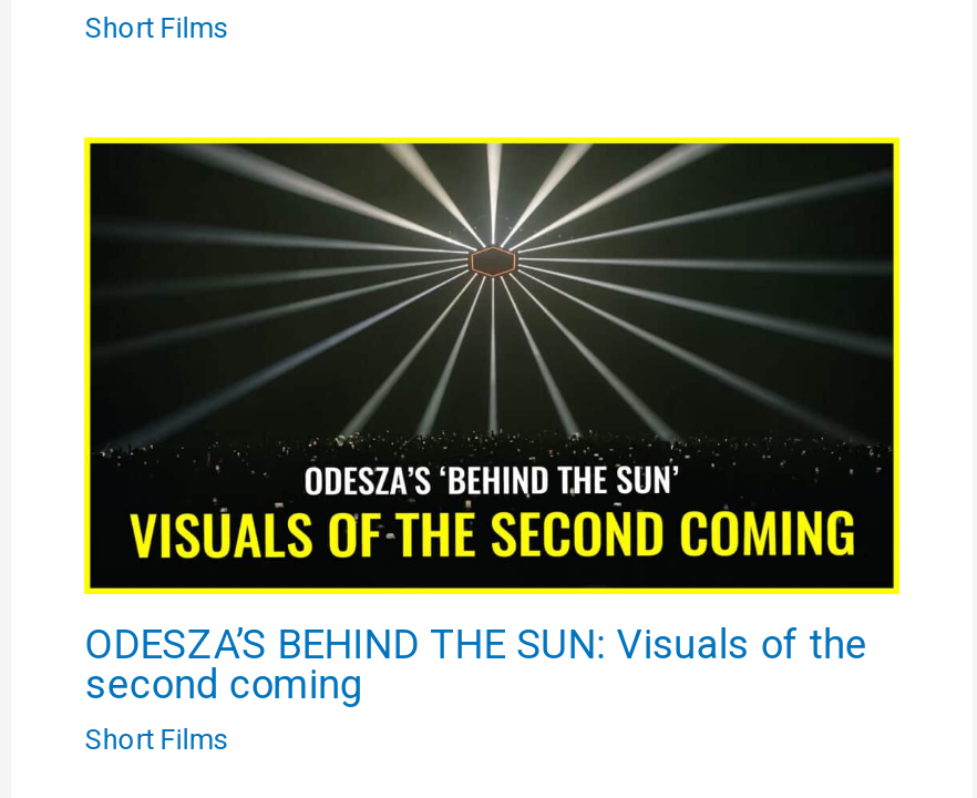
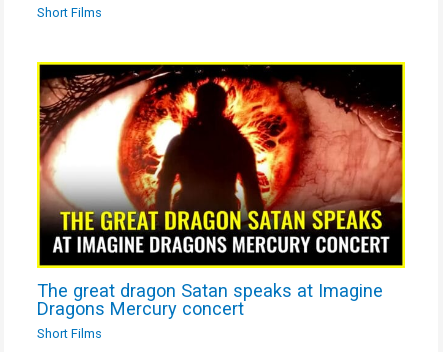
- [image]
- ODESZA’S BEHIND THE SUN: Visuals of the
- second coming
+ [image]
+ The great dragon Satan speaks at Imagine
+ Dragons Mercury concert
